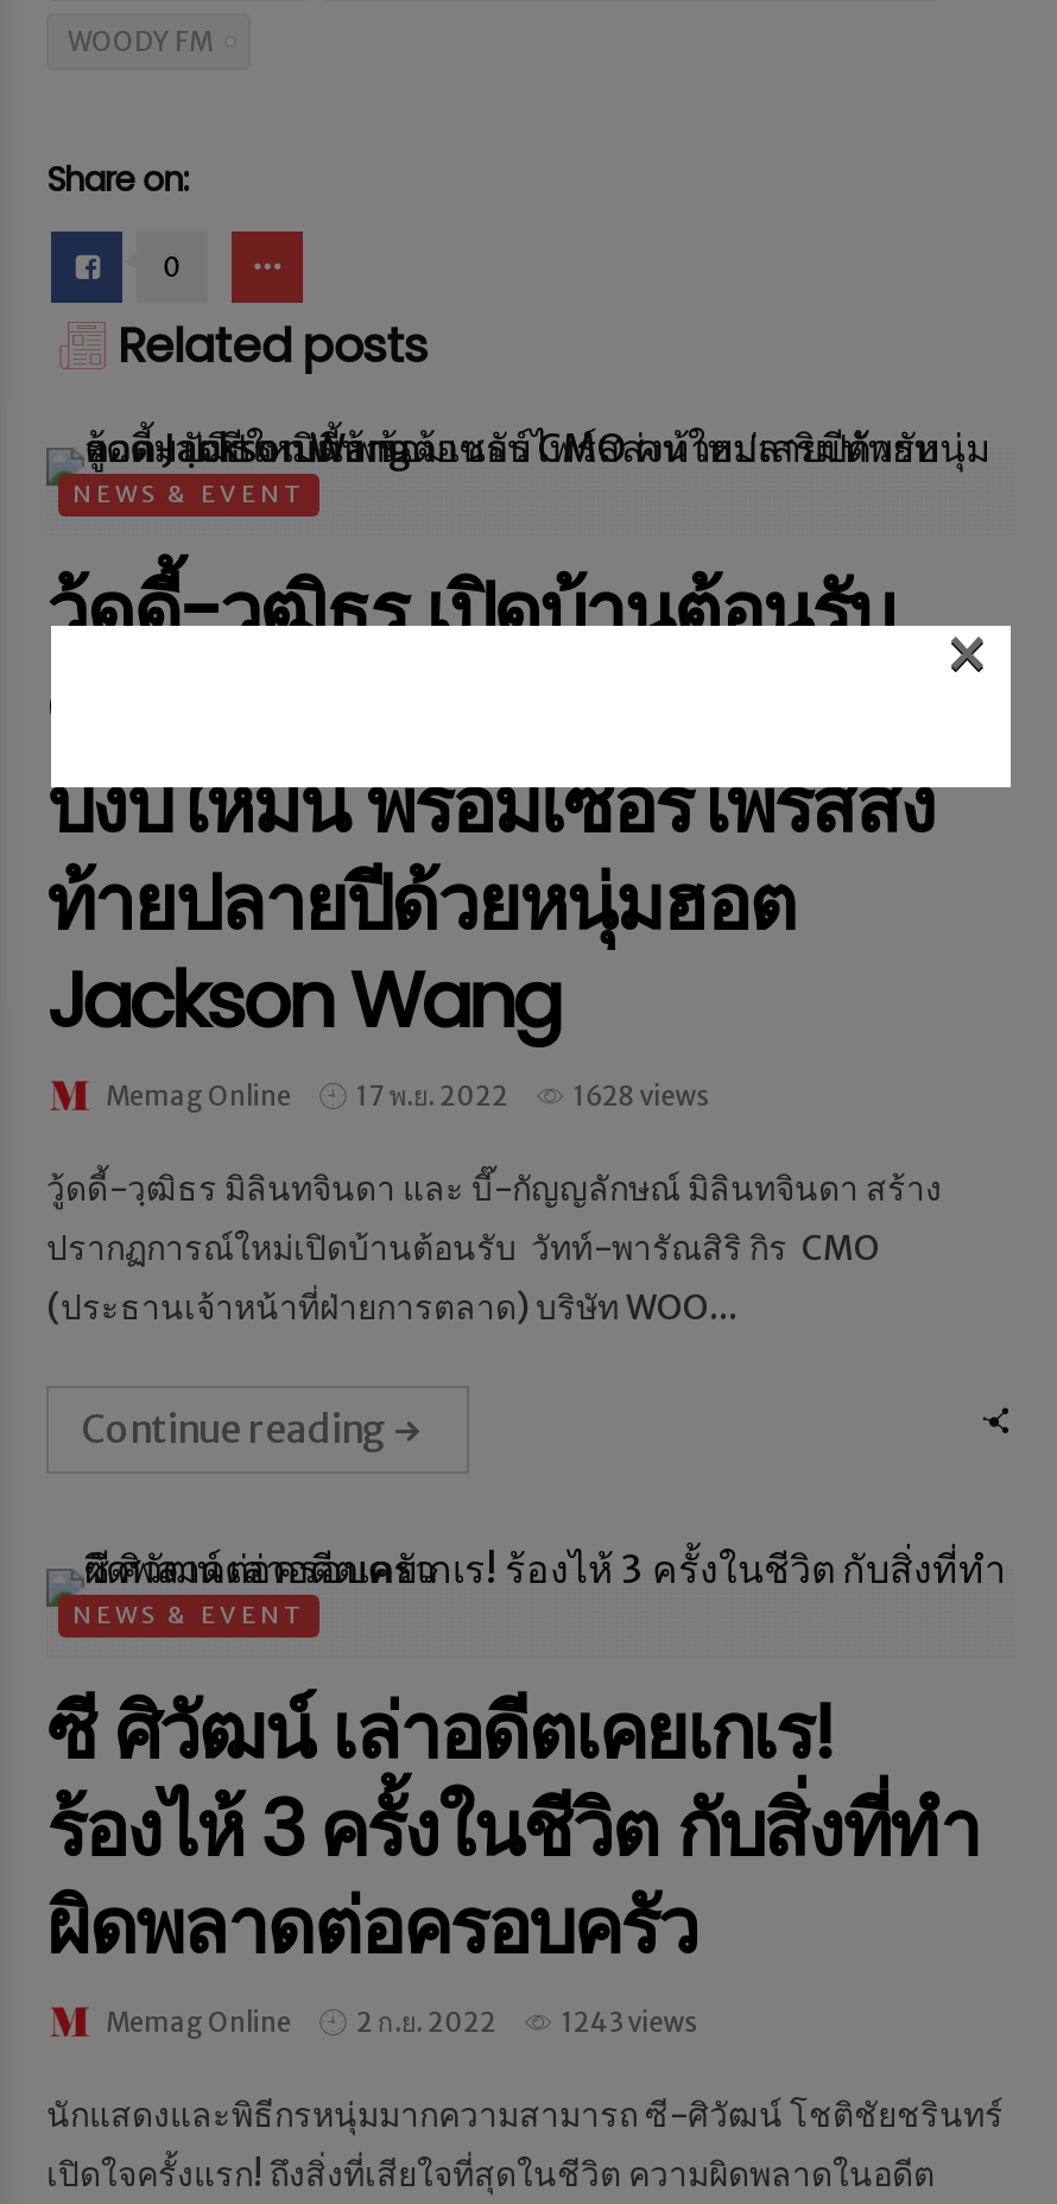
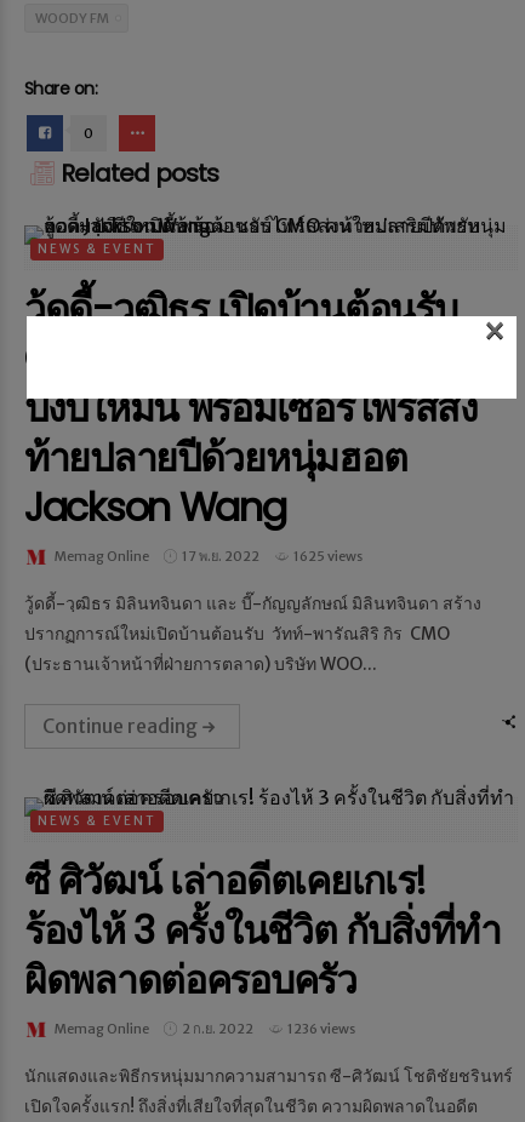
- Memag Online 17 พ.ย. 2022 1628 views
+ Memag Online 17 พ.ย. 2022 1625 views

- Memag Online 2 ก.ย. 2022 1243 views
+ Memag Online 2 ก.ย. 2022 1236 views
